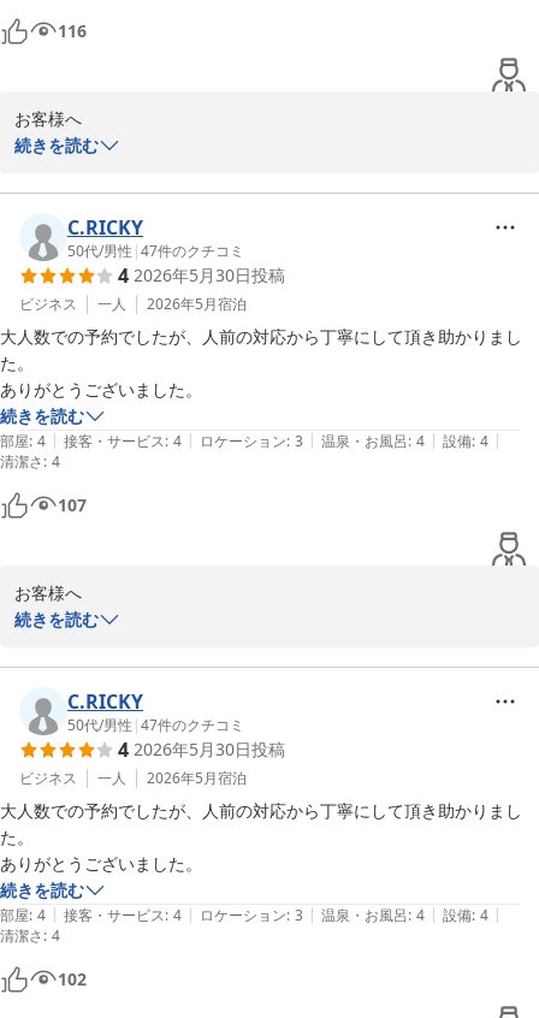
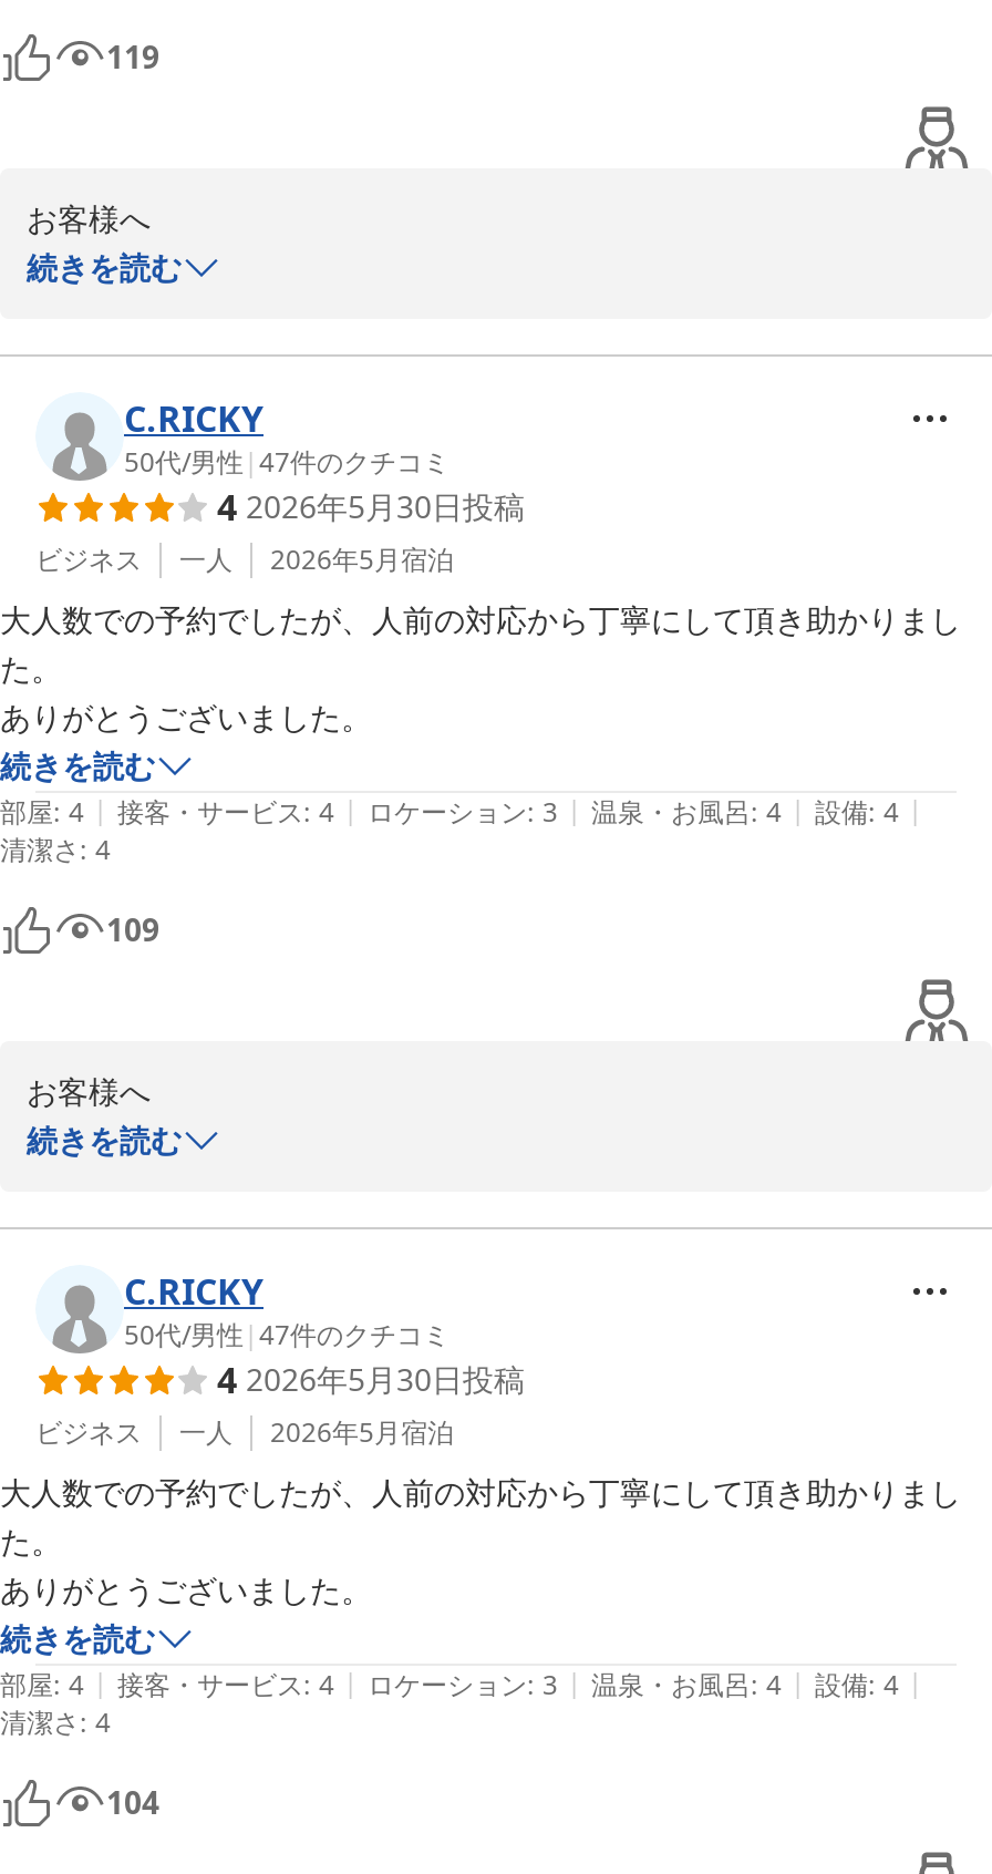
- 116
+ 119

- 107
+ 109

- 102
+ 104
